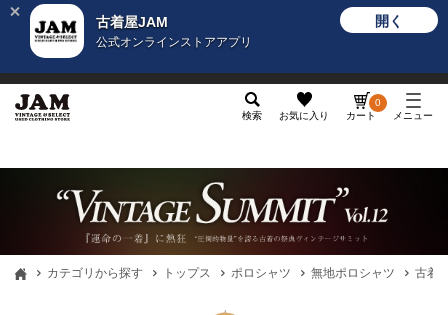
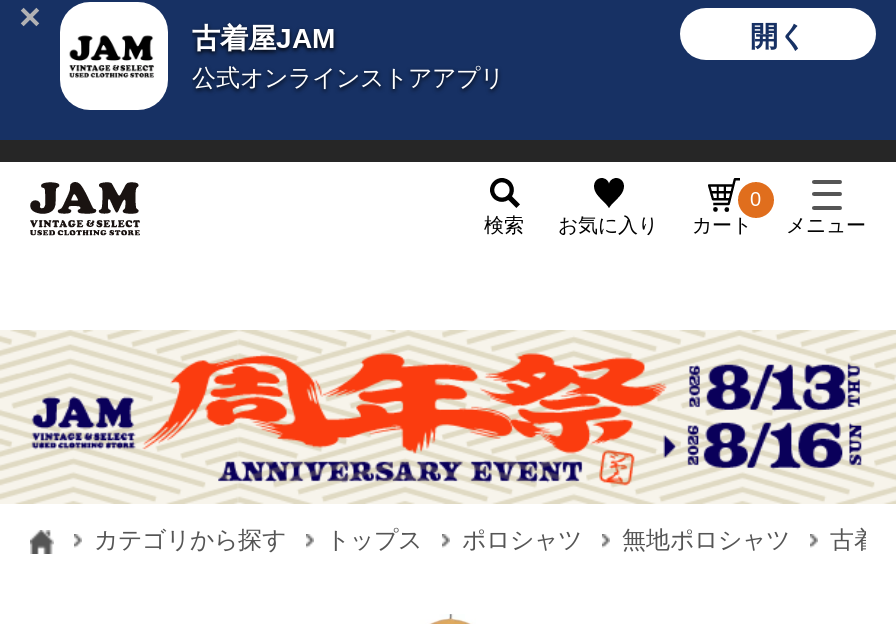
- [image]
+ [image]
